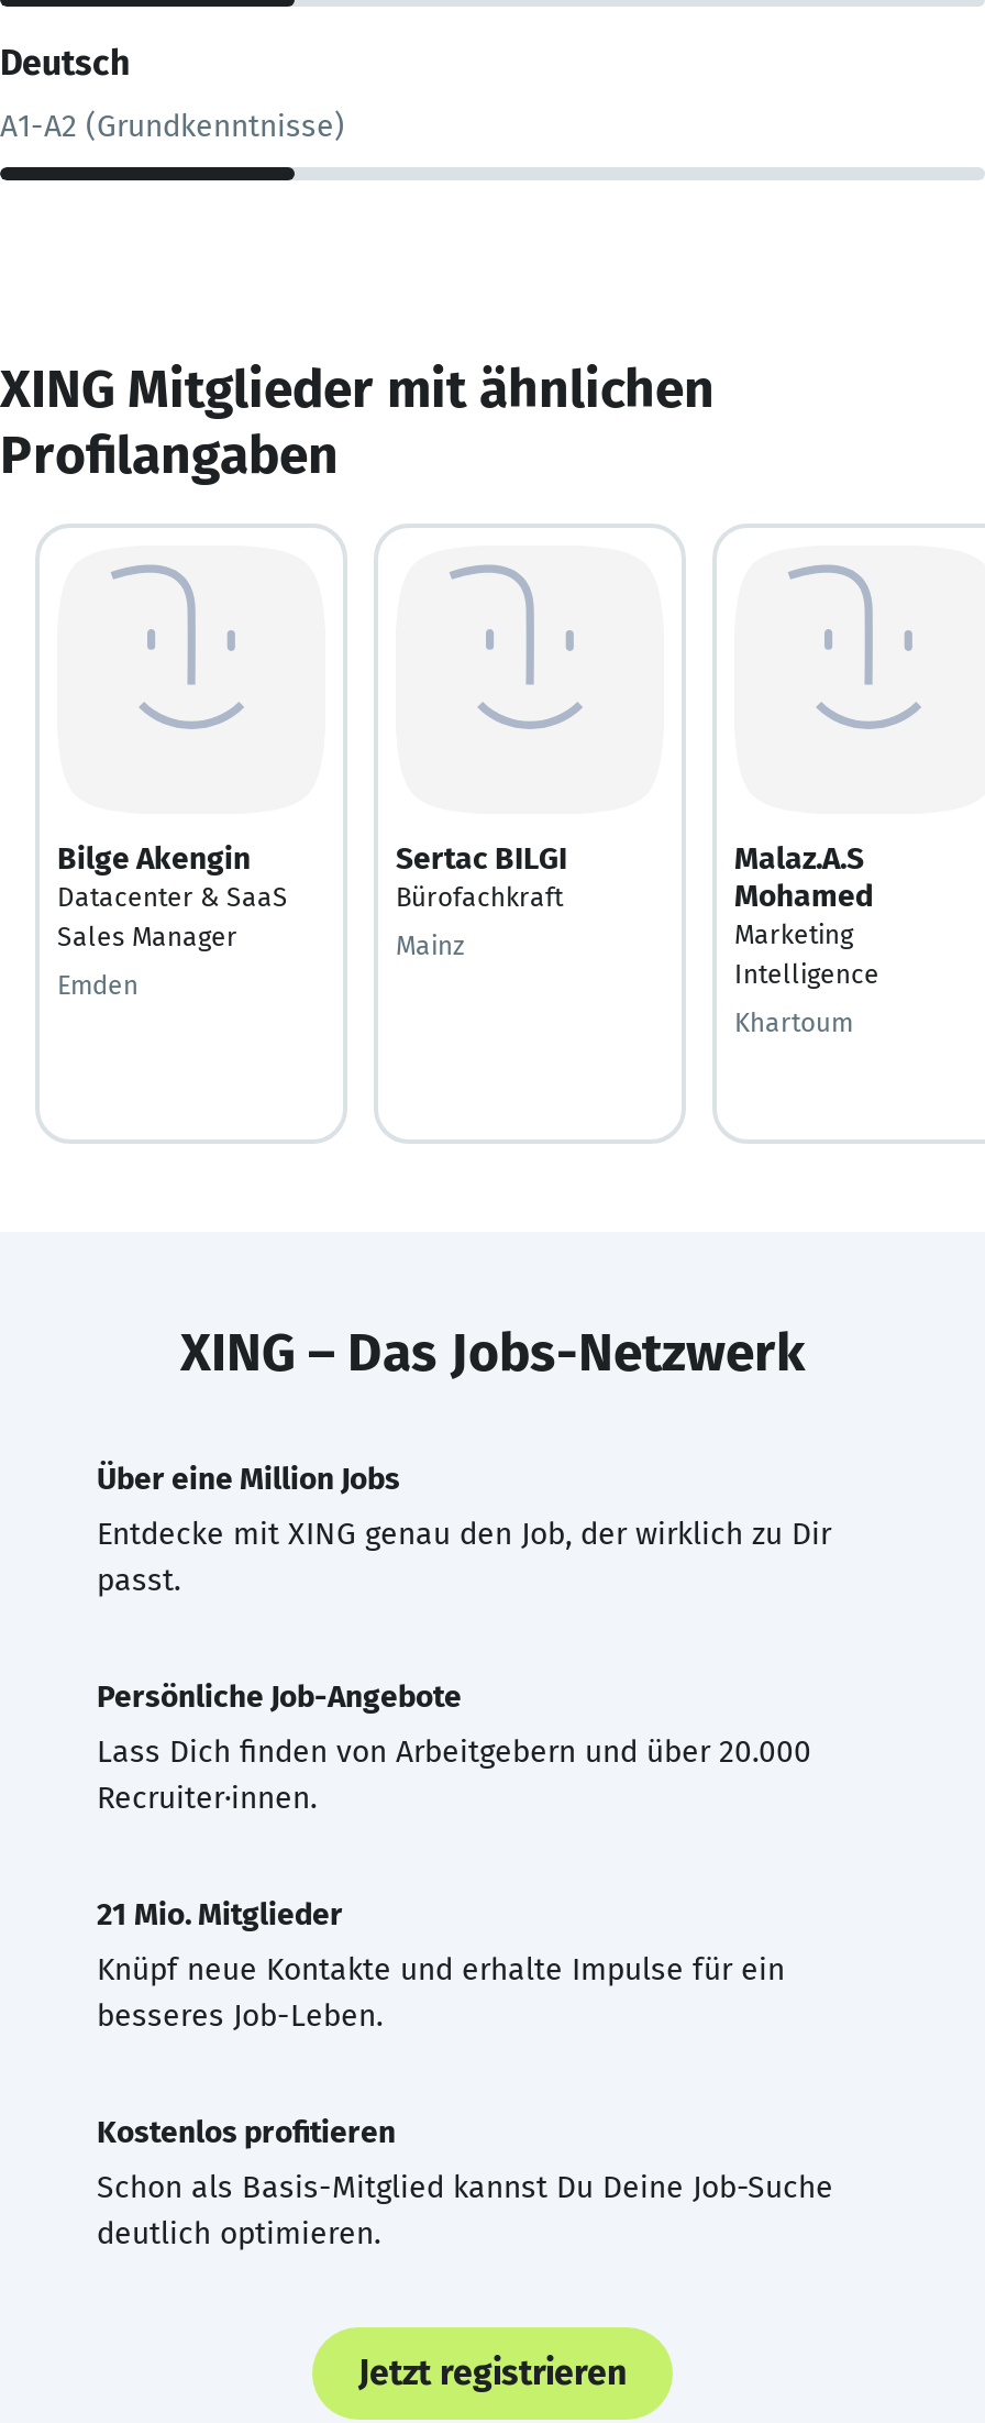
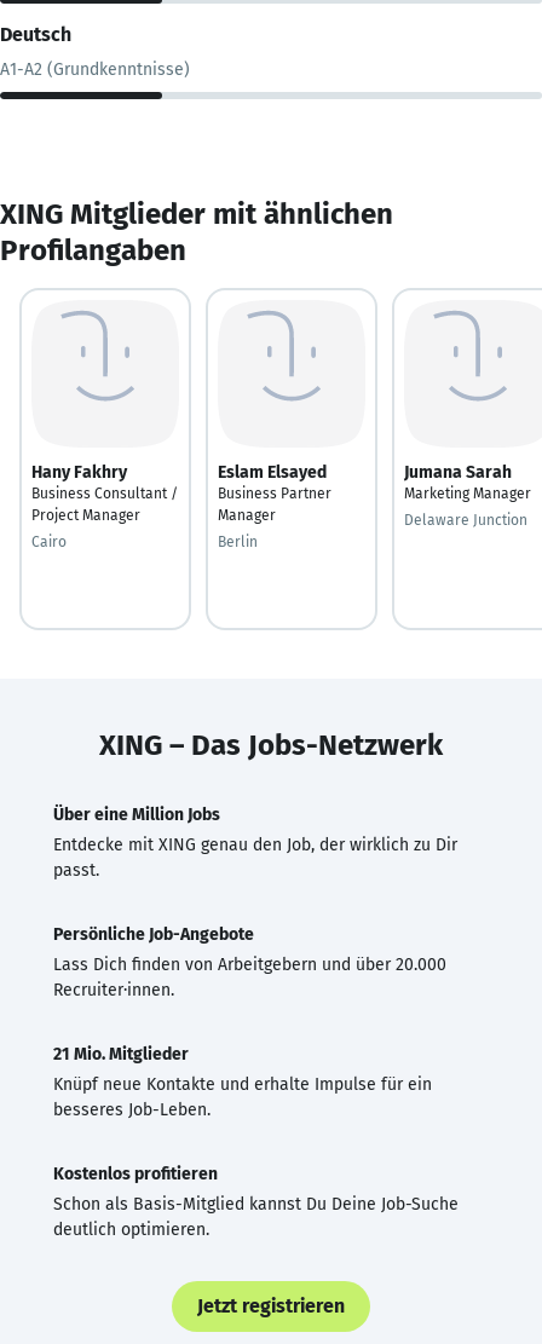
- Bilge Akengin
- Datacenter & SaaS
- Sales Manager
+ Hany Fakhry
+ Business Consultant /
+ Project Manager

- Sertac BILGI
- Bürofachkraft
+ Eslam Elsayed
+ Business Partner
+ Manager

- Malaz.A.S
- Mohamed
- Marketing
- Intelligence
+ Jumana Sarah
+ Marketing Manager

- Mainz
+ Berlin

- Emden
+ Cairo

- Khartoum
+ Delaware Junction
